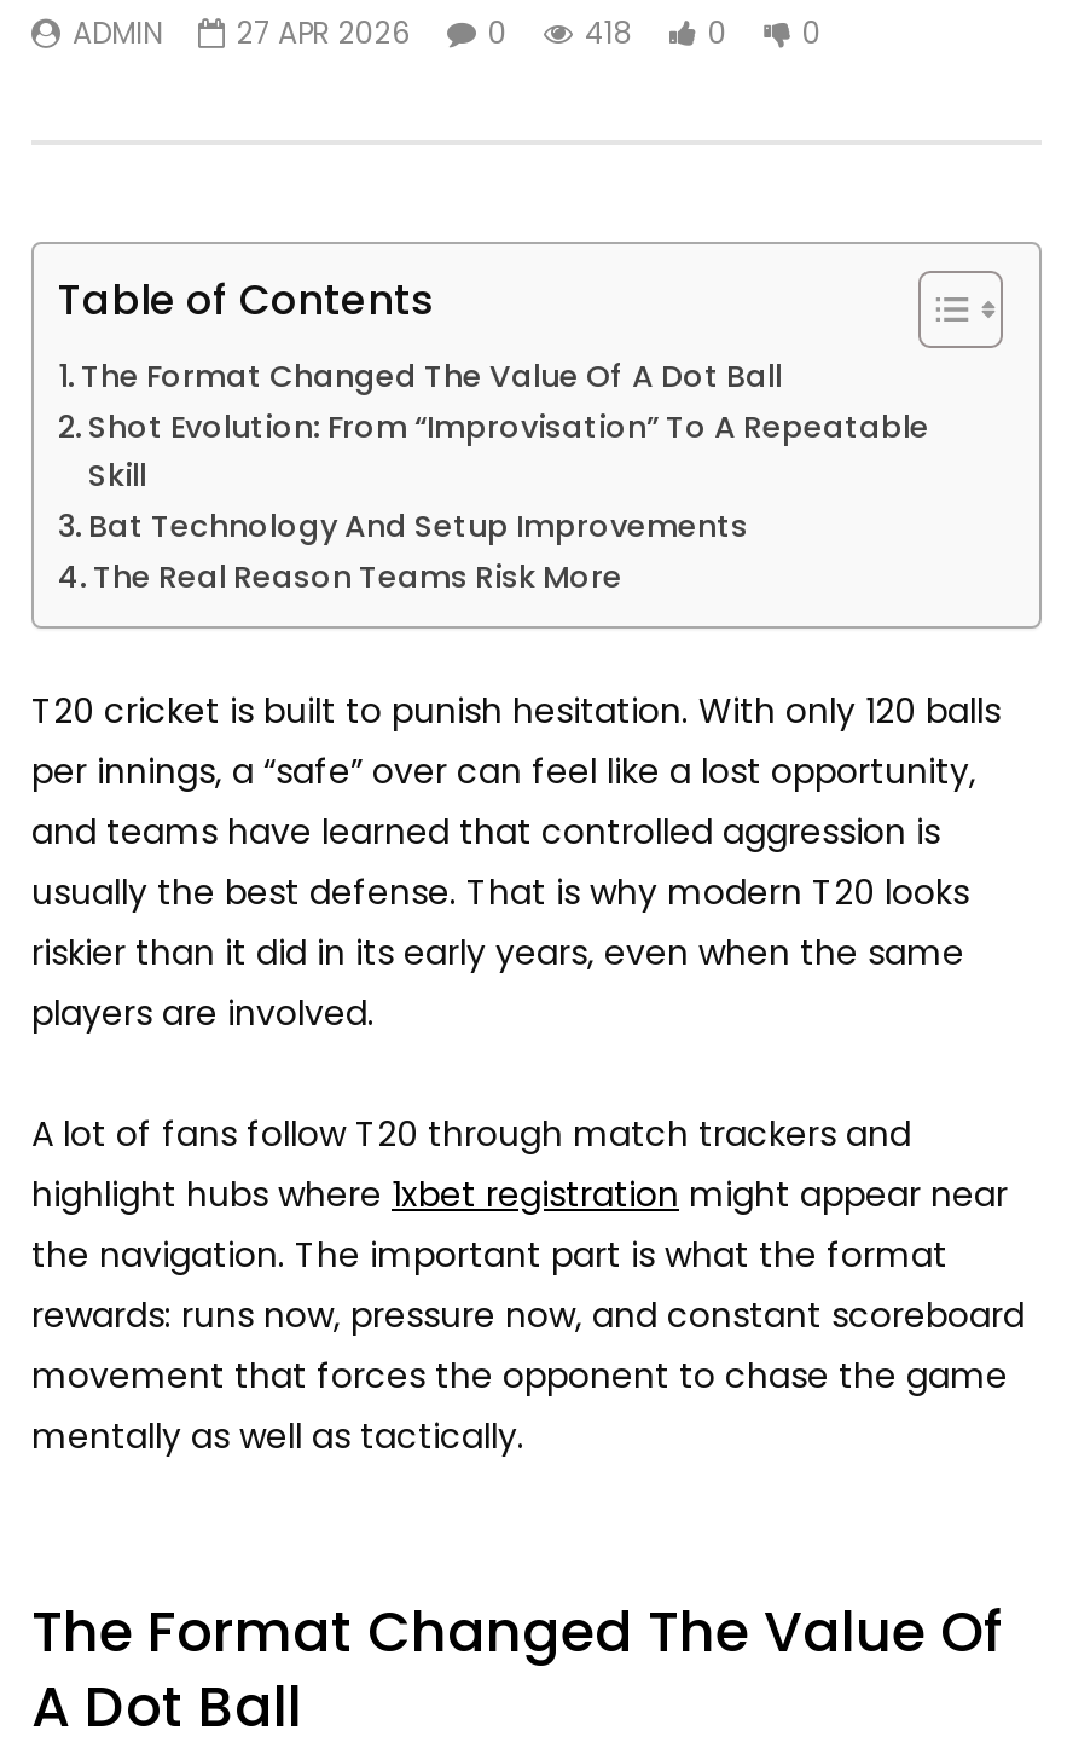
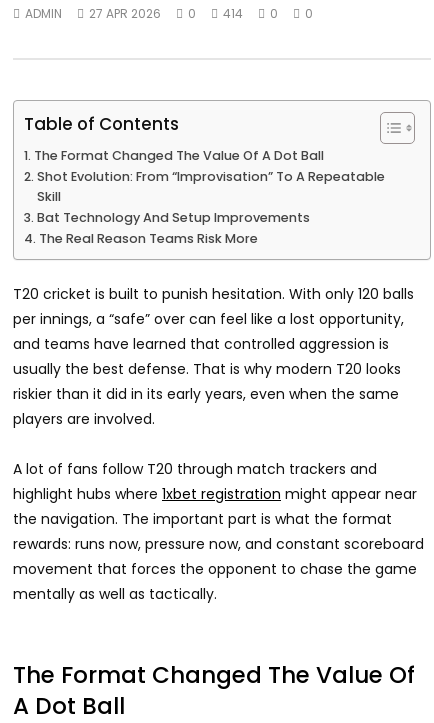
- ADMIN 27 APR 2026 0 418 0 0
+ ADMIN 27 APR 2026 0 414 0 0
